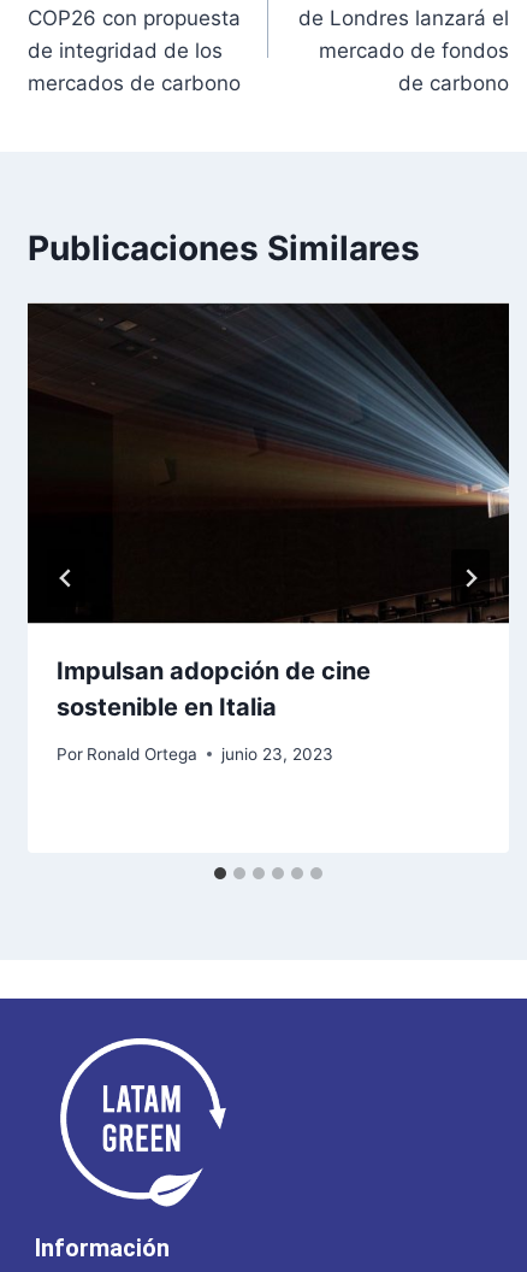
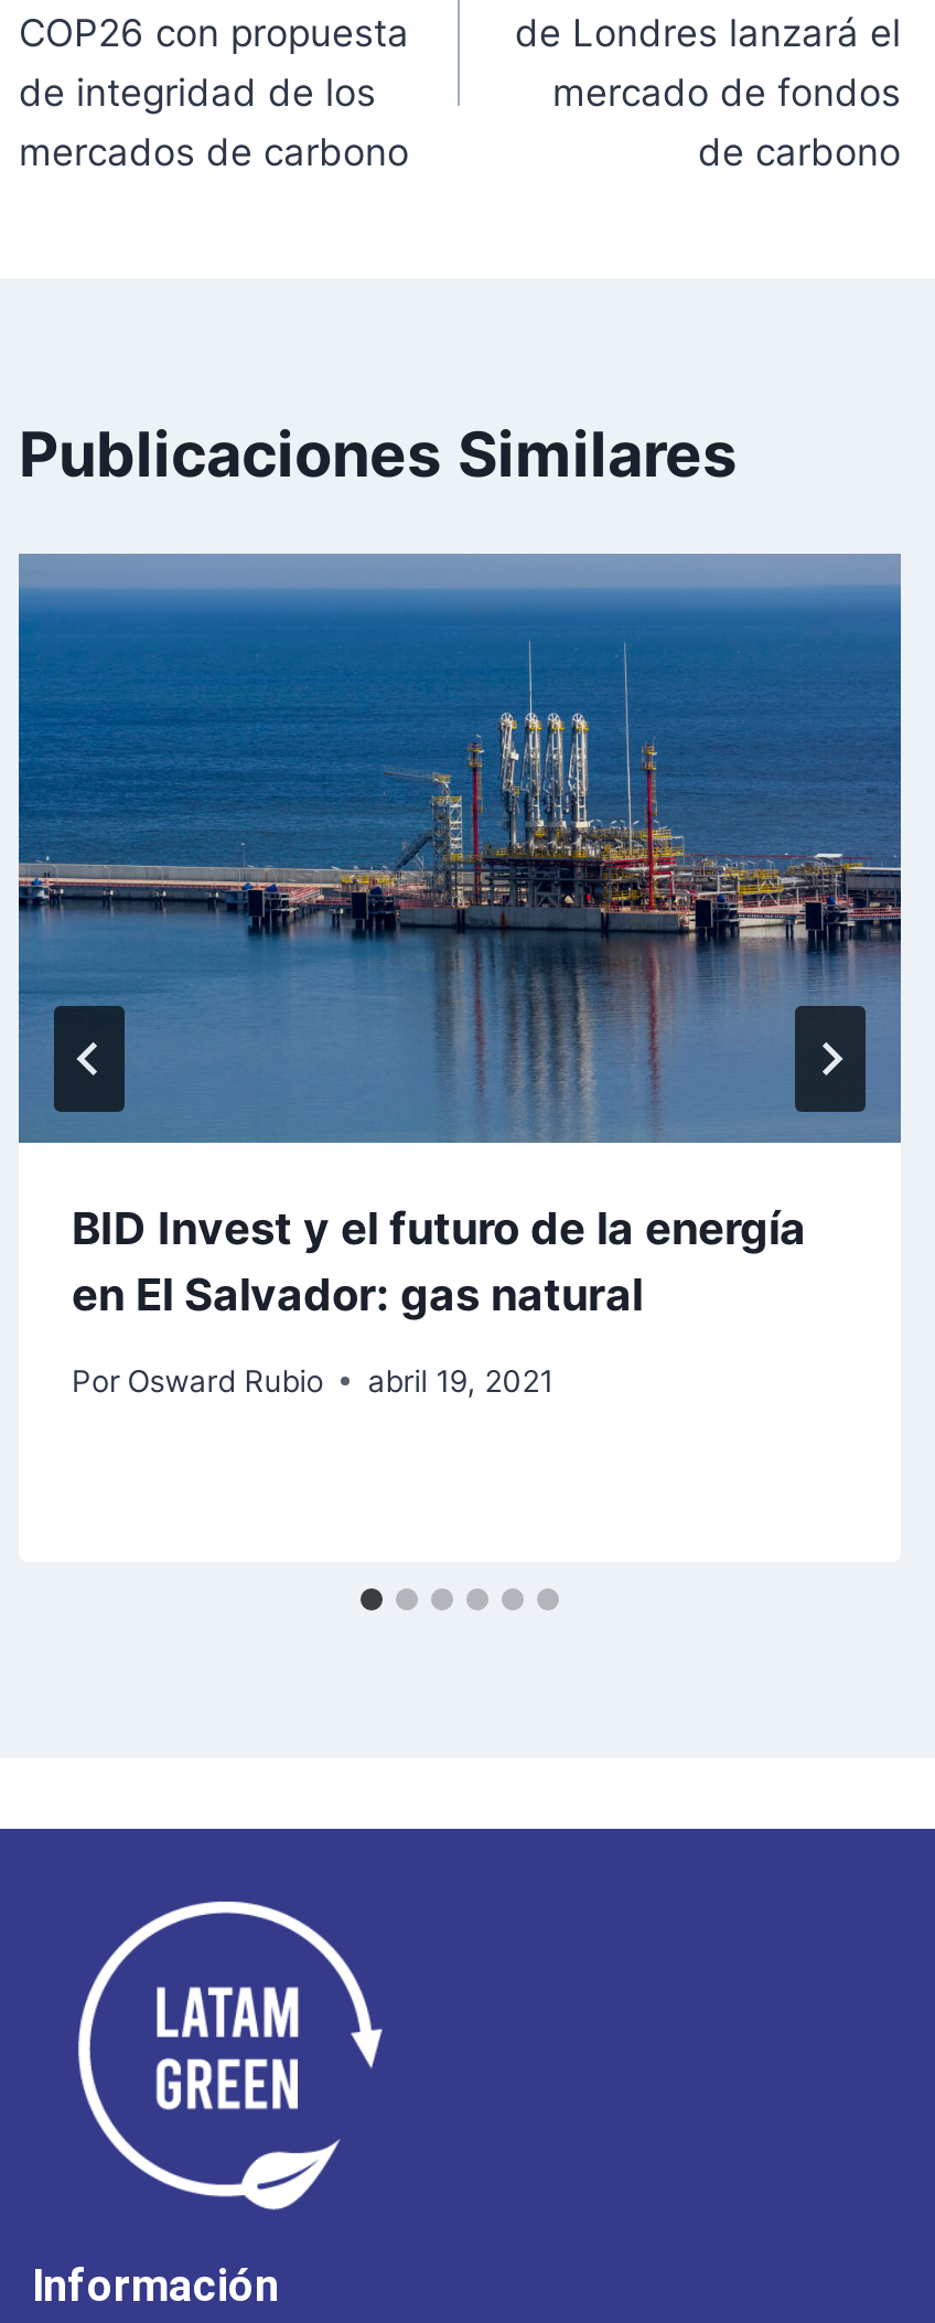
- [image]
- Impulsan adopción de cine
- sostenible en Italia
+ [image]
+ BID Invest y el futuro de la energía
+ en El Salvador: gas natural

- Por Ronald Ortega
- junio 23, 2023
+ Por Osward Rubio
+ abril 19, 2021
